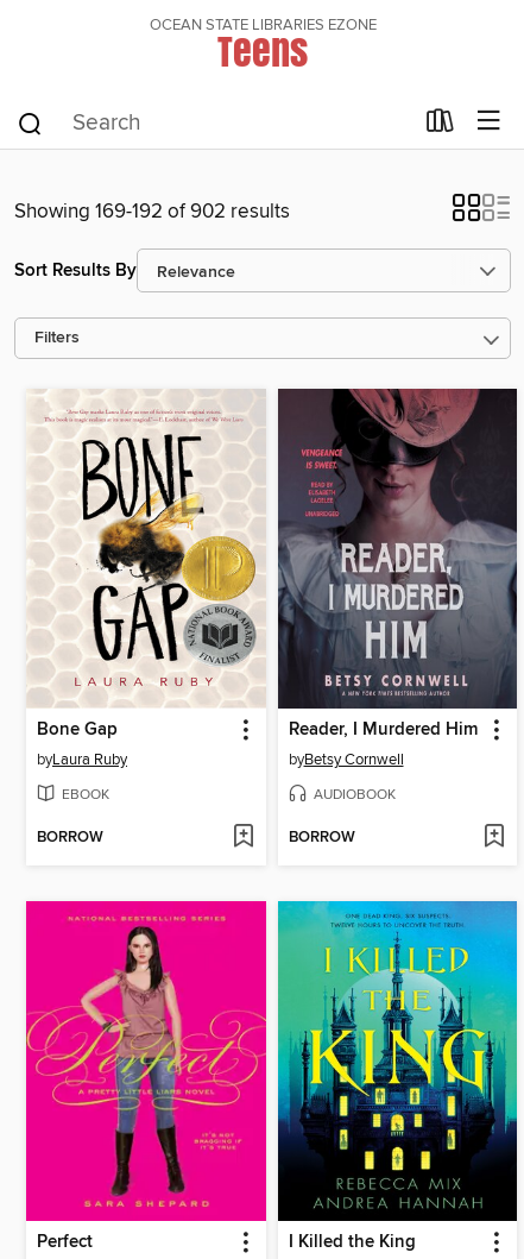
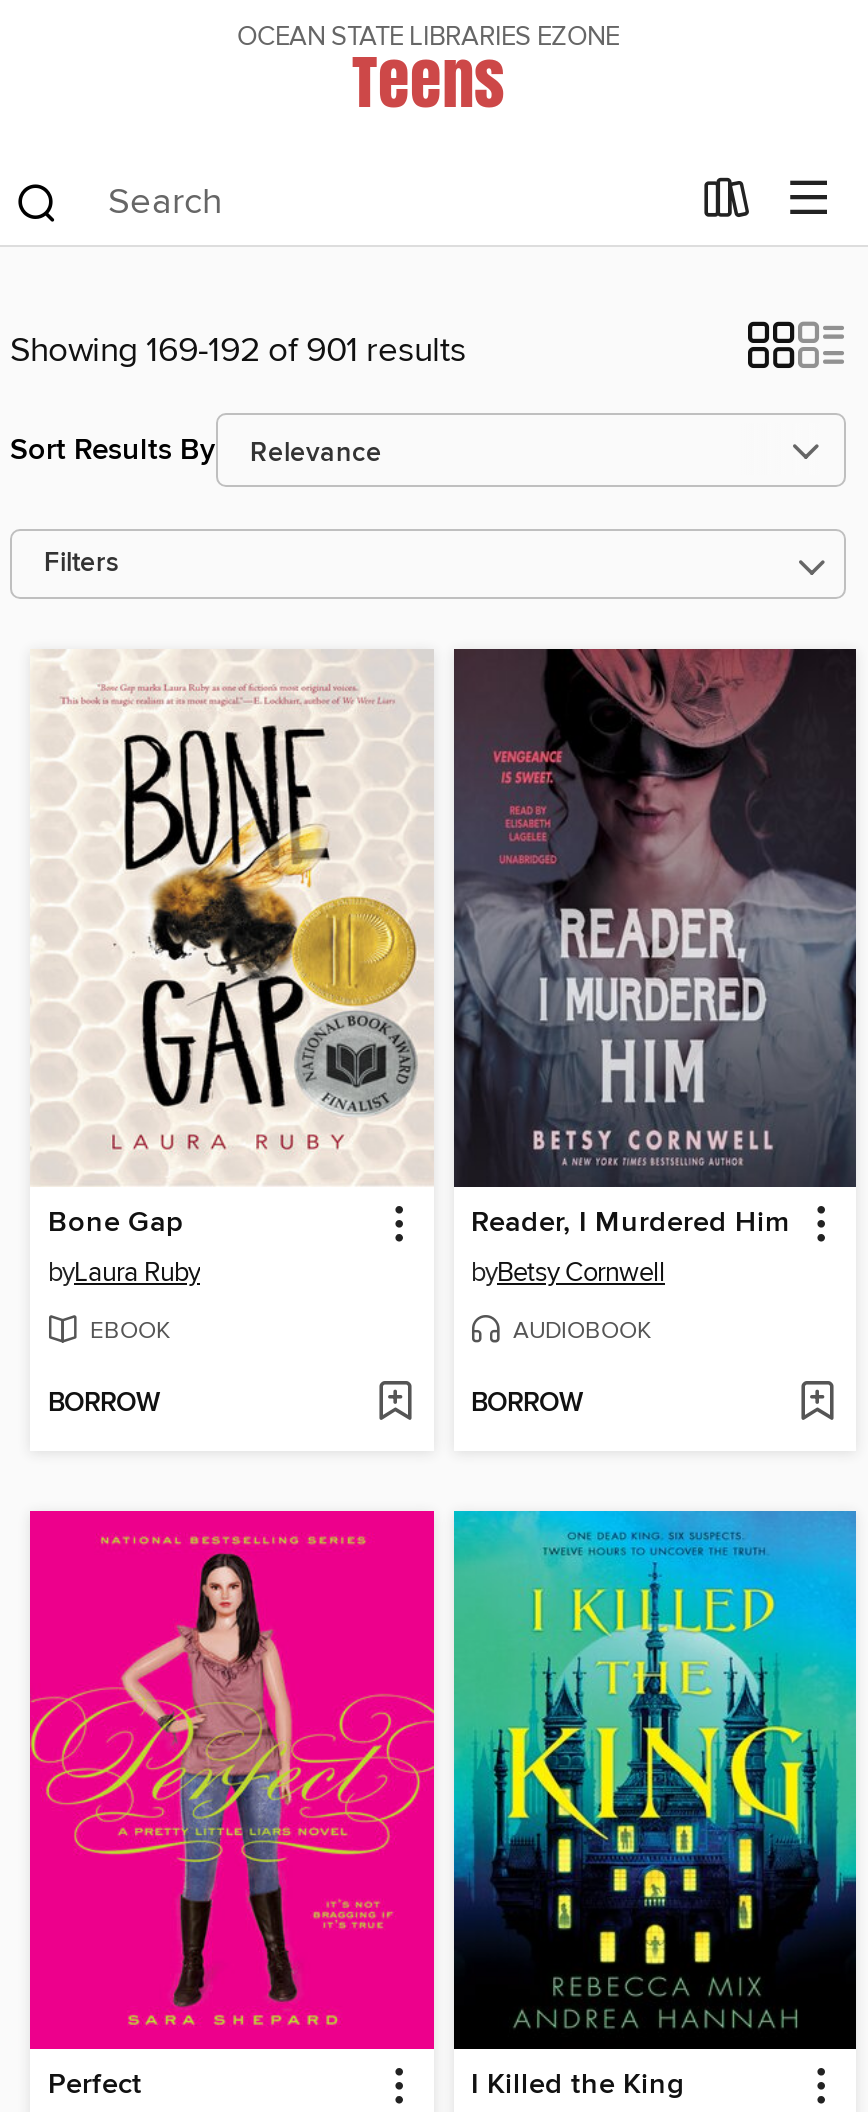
- Showing 169-192 of 902 results
+ Showing 169-192 of 901 results
